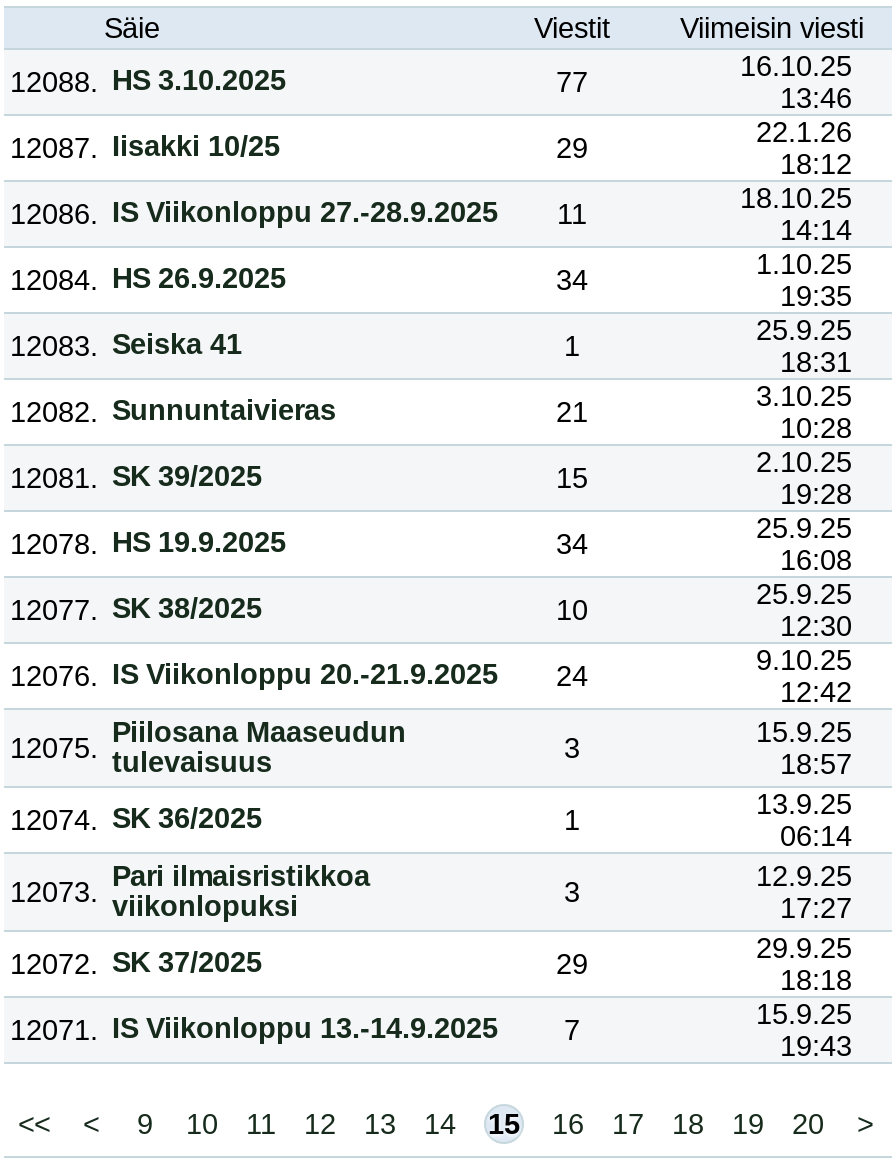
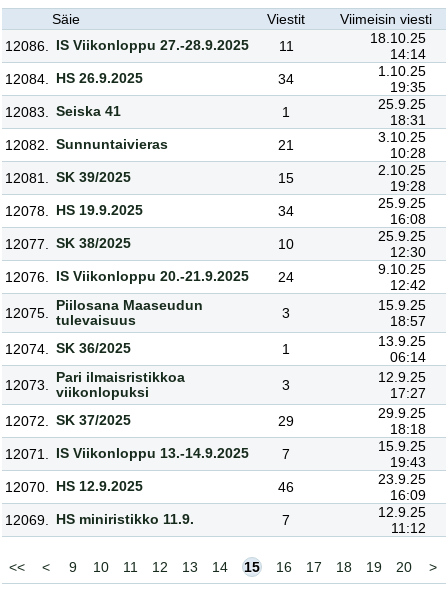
- 12088. HS 3.10.2025
- 77
- 16.10.25
- 13:46
- 12087. Iisakki 10/25
- 29
- 22.1.26
- 18:12

moved up: 12086. IS Viikonloppu 27.-28.9.2025 | 11 | 18.10.25 | ... | 15.9.25 | 19:43

+ 12070. HS 12.9.2025
+ 46
+ 23.9.25
+ 16:09
+ 12069. HS miniristikko 11.9.
+ 7
+ 12.9.25
+ 11:12
